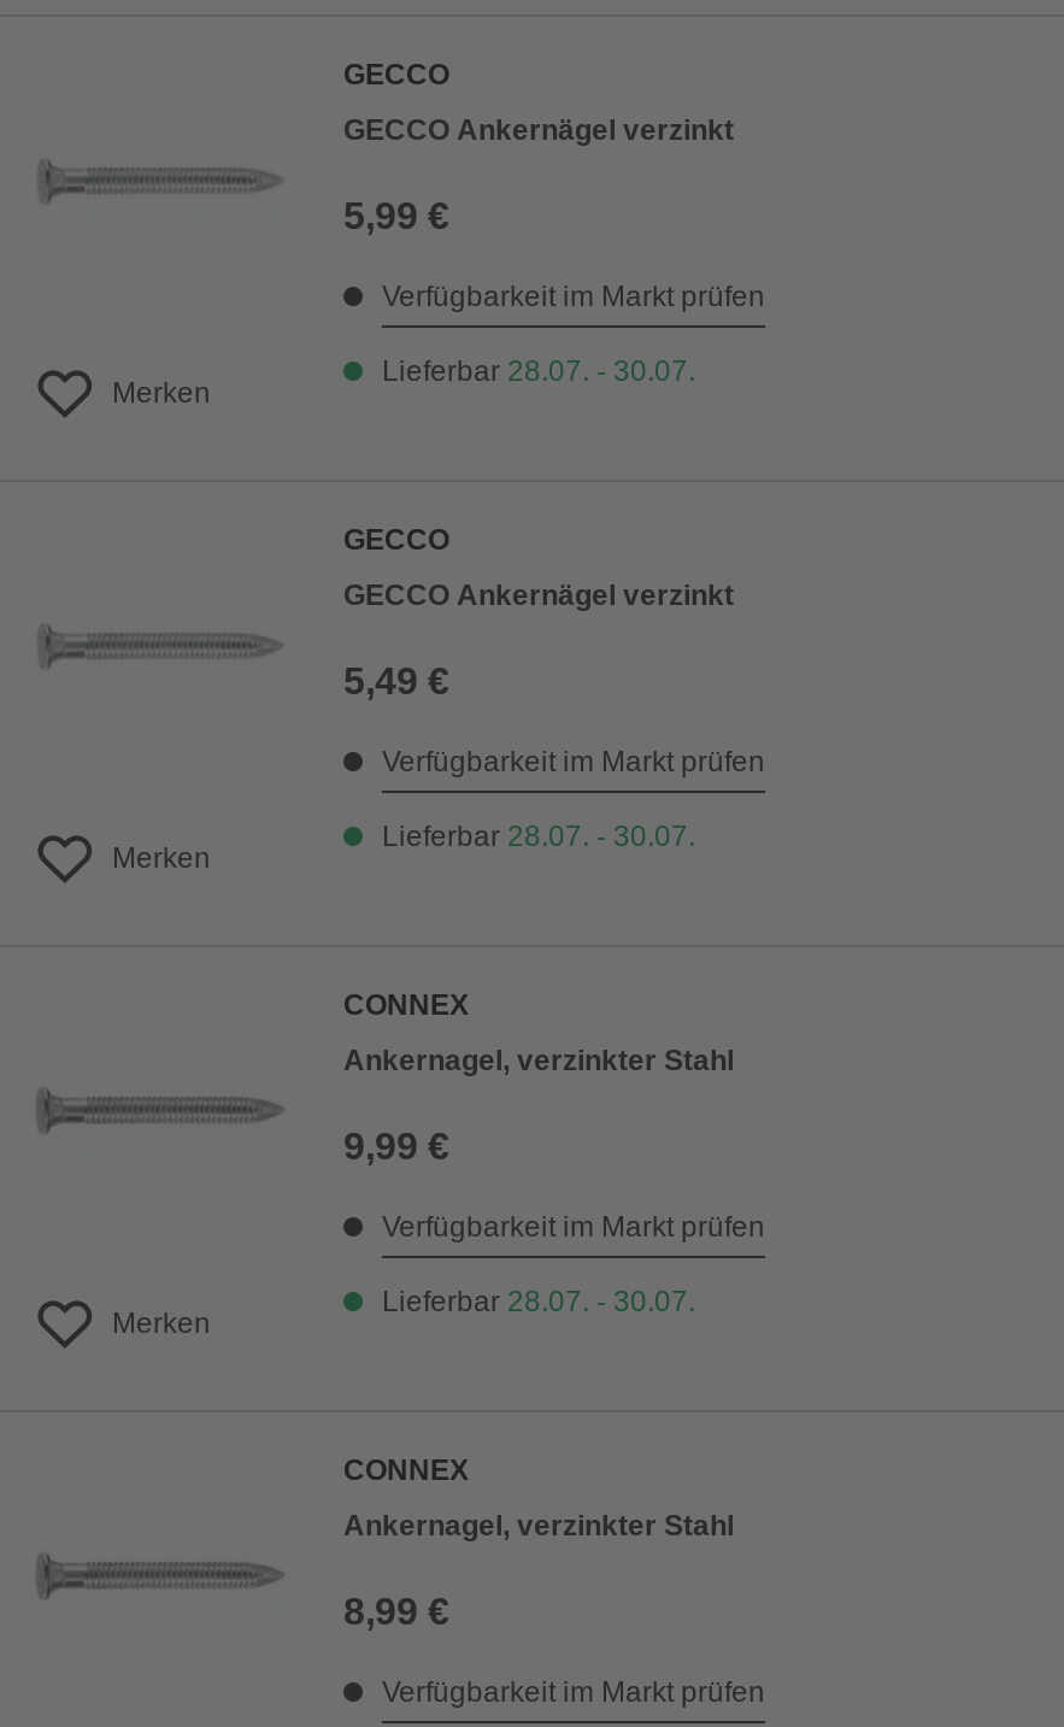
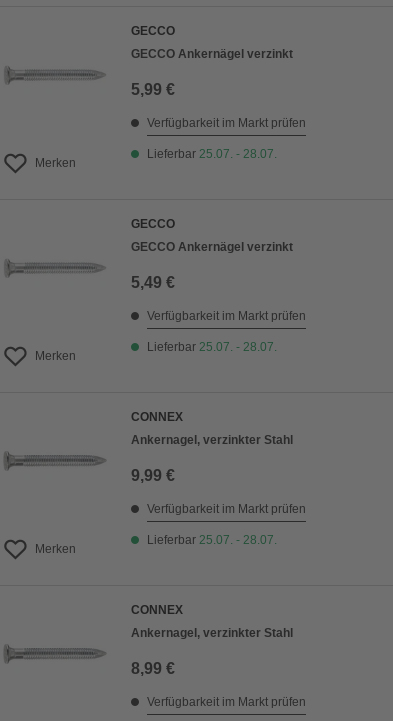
- Lieferbar 28.07. - 30.07.
+ Lieferbar 25.07. - 28.07.

- Lieferbar 28.07. - 30.07.
+ Lieferbar 25.07. - 28.07.

- Lieferbar 28.07. - 30.07.
+ Lieferbar 25.07. - 28.07.
